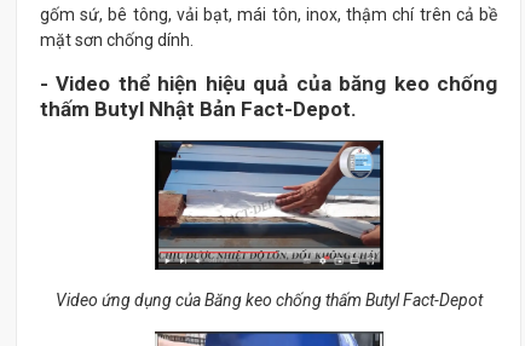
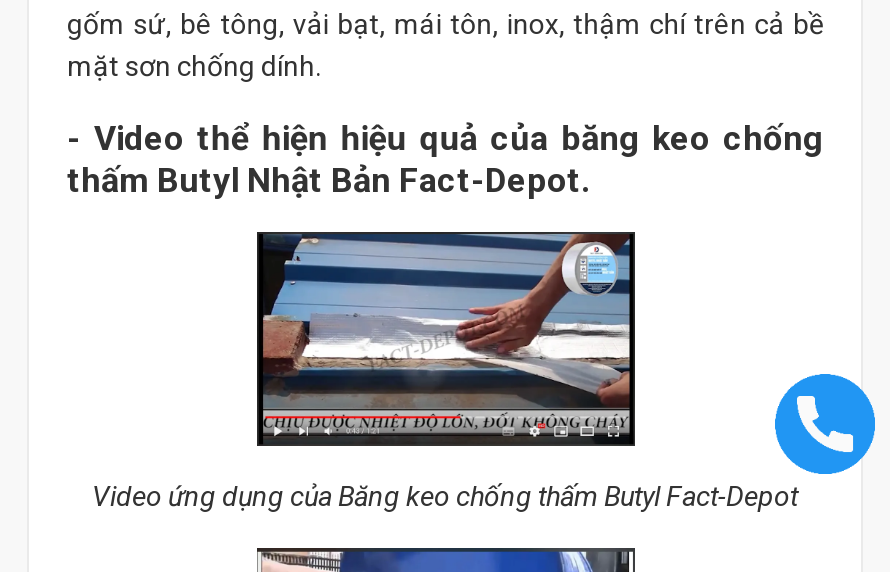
+ [image]
